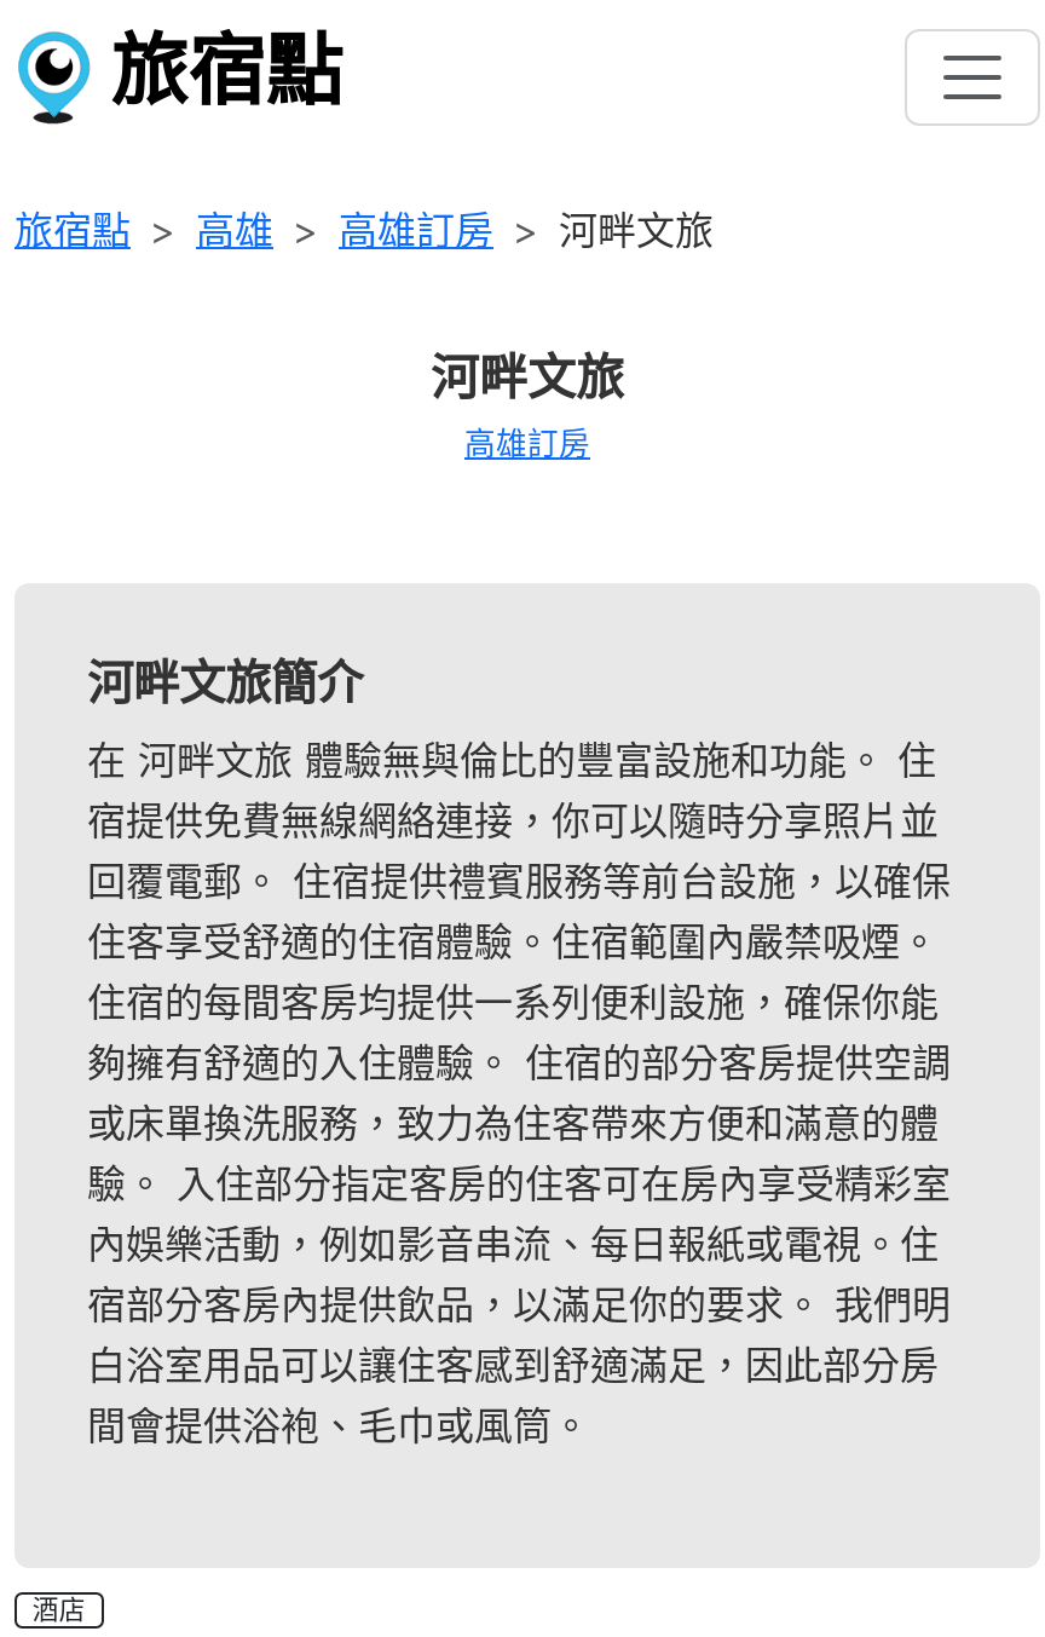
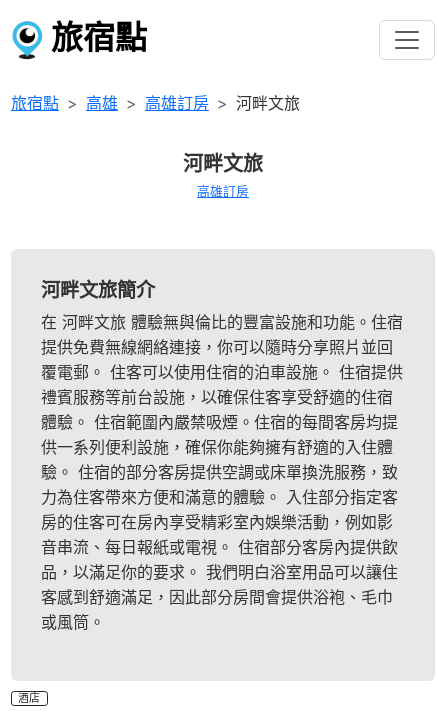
- 在 河畔文旅 體驗無與倫比的豐富設施和功能。 住
- 宿提供免費無線網絡連接，你可以隨時分享照片並
- 回覆電郵。 住宿提供禮賓服務等前台設施，以確保
- 住客享受舒適的住宿體驗。住宿範圍內嚴禁吸煙。
- 住宿的每間客房均提供一系列便利設施，確保你能
- 夠擁有舒適的入住體驗。 住宿的部分客房提供空調
- 或床單換洗服務，致力為住客帶來方便和滿意的體
- 驗。 入住部分指定客房的住客可在房內享受精彩室
- 內娛樂活動，例如影音串流、每日報紙或電視。住
- 宿部分客房內提供飲品，以滿足你的要求。 我們明
- 白浴室用品可以讓住客感到舒適滿足，因此部分房
- 間會提供浴袍、毛巾或風筒。
+ 在 河畔文旅 體驗無與倫比的豐富設施和功能。住宿
+ 提供免費無線網絡連接，你可以隨時分享照片並回
+ 覆電郵。 住客可以使用住宿的泊車設施。 住宿提供
+ 禮賓服務等前台設施，以確保住客享受舒適的住宿
+ 體驗。 住宿範圍內嚴禁吸煙。住宿的每間客房均提
+ 供一系列便利設施，確保你能夠擁有舒適的入住體
+ 驗。 住宿的部分客房提供空調或床單換洗服務，致
+ 力為住客帶來方便和滿意的體驗。 入住部分指定客
+ 房的住客可在房內享受精彩室內娛樂活動，例如影
+ 音串流、每日報紙或電視。 住宿部分客房內提供飲
+ 品，以滿足你的要求。 我們明白浴室用品可以讓住
+ 客感到舒適滿足，因此部分房間會提供浴袍、毛巾
+ 或風筒。
